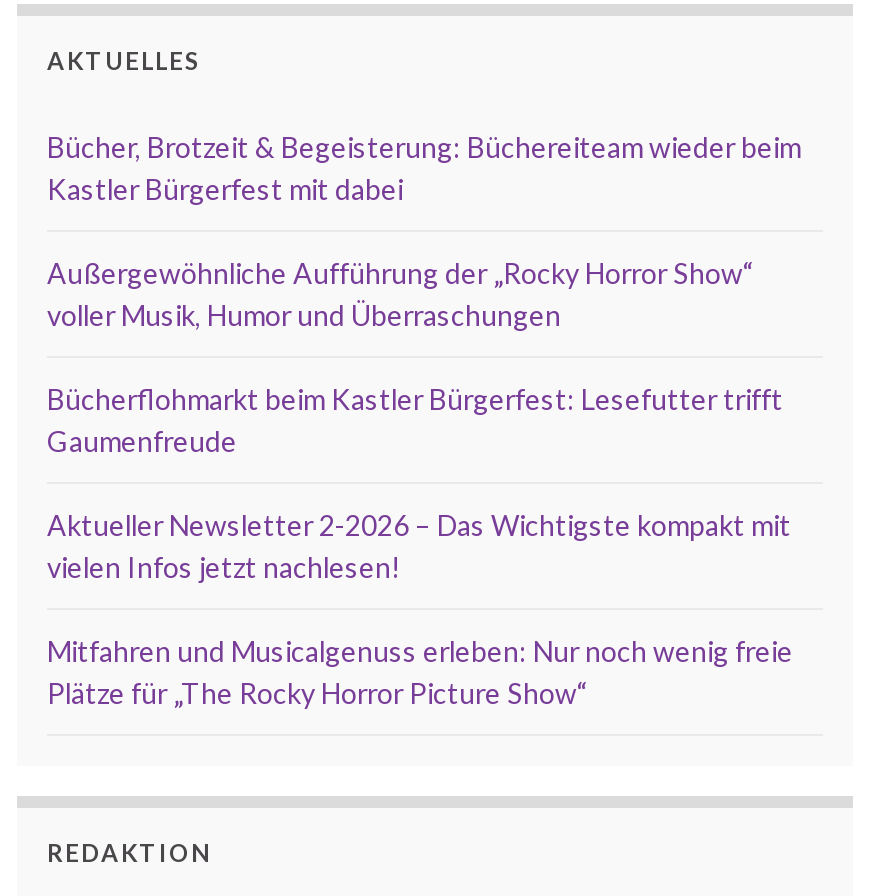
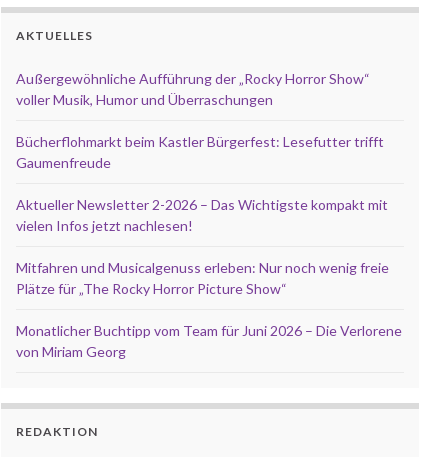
- Bücher, Brotzeit & Begeisterung: Büchereiteam wieder beim
- Kastler Bürgerfest mit dabei

moved up: Außergewöhnliche Aufführung der „Rocky Horror Show“ | voller Musik, Humor und Überraschungen | Bücherflohmarkt beim Kastler Bürgerfest: Lesefutter trifft | Gaumenfreude | Aktueller Newsletter 2-2026 – Das Wichtigste kompakt mit | vielen Infos jetzt nachlesen! | Mitfahren und Musicalgenuss erleben: Nur noch wenig freie | Plätze für „The Rocky Horror Picture Show“

+ Monatlicher Buchtipp vom Team für Juni 2026 – Die Verlorene
+ von Miriam Georg
